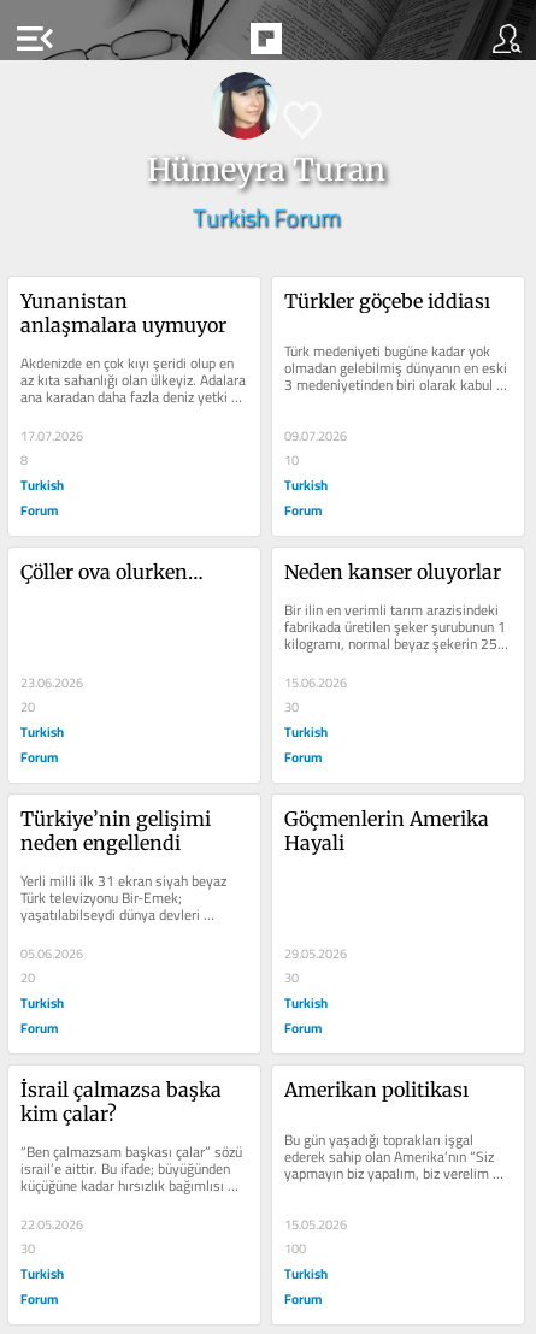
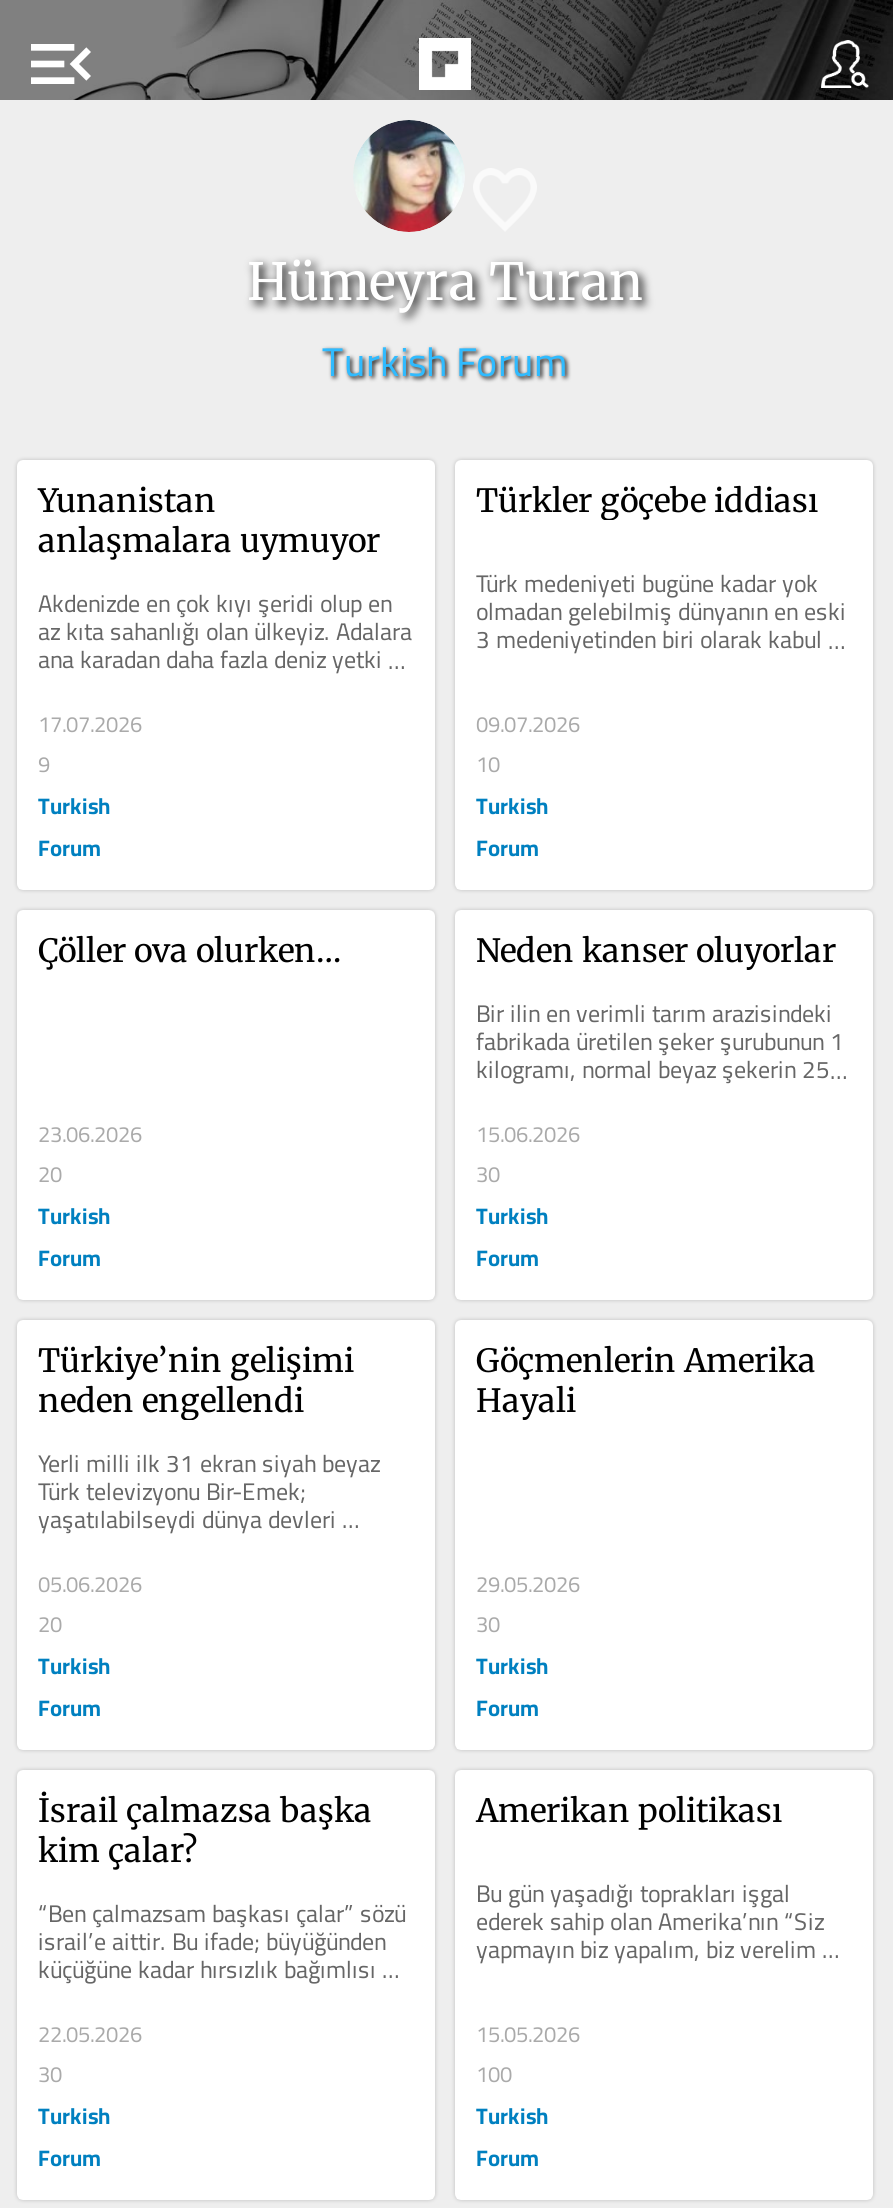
- 8
+ 9
